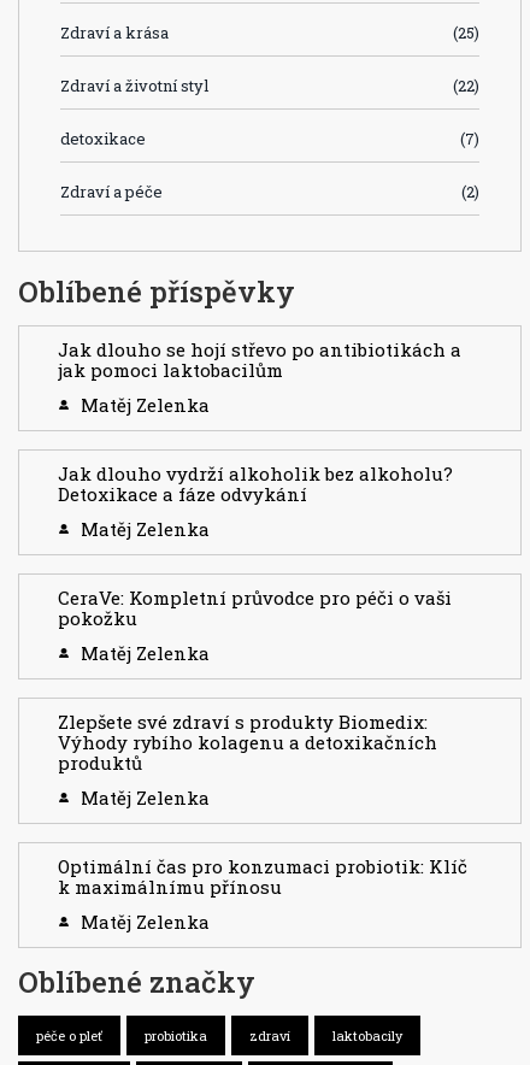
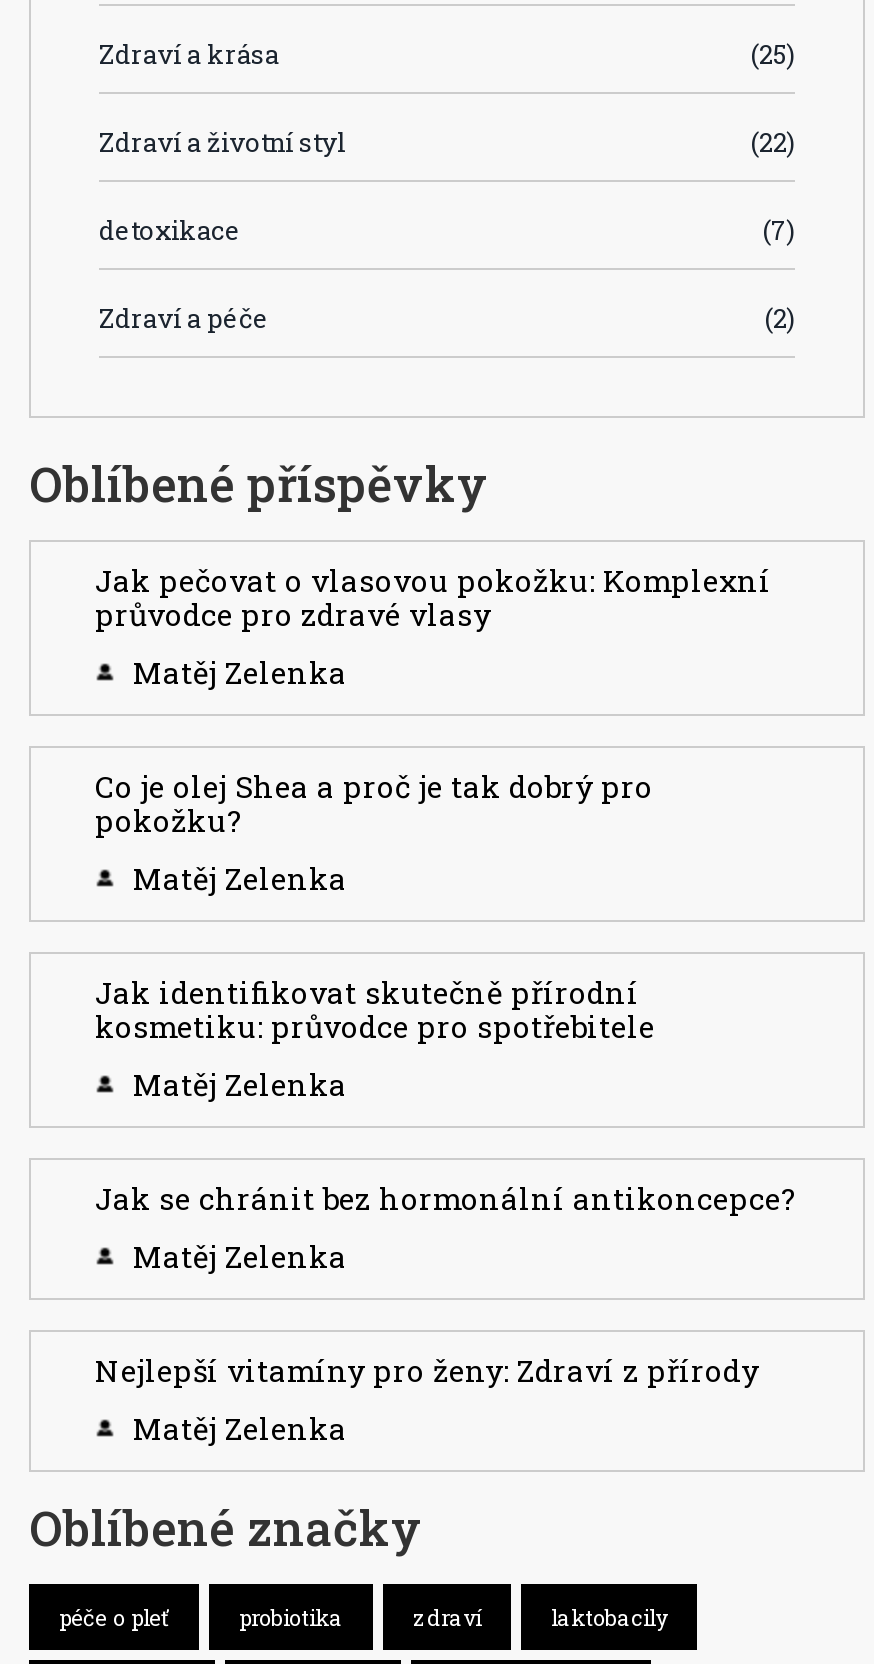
- Jak dlouho se hojí střevo po antibiotikách a
- jak pomoci laktobacilům
+ Jak pečovat o vlasovou pokožku: Komplexní
+ průvodce pro zdravé vlasy

- Jak dlouho vydrží alkoholik bez alkoholu?
- Detoxikace a fáze odvykání
+ Co je olej Shea a proč je tak dobrý pro
+ pokožku?

- CeraVe: Kompletní průvodce pro péči o vaši
- pokožku
+ Jak identifikovat skutečně přírodní
+ kosmetiku: průvodce pro spotřebitele

- Zlepšete své zdraví s produkty Biomedix:
- Výhody rybího kolagenu a detoxikačních
- produktů
+ Jak se chránit bez hormonální antikoncepce?

- Optimální čas pro konzumaci probiotik: Klíč
- k maximálnímu přínosu
+ Nejlepší vitamíny pro ženy: Zdraví z přírody
